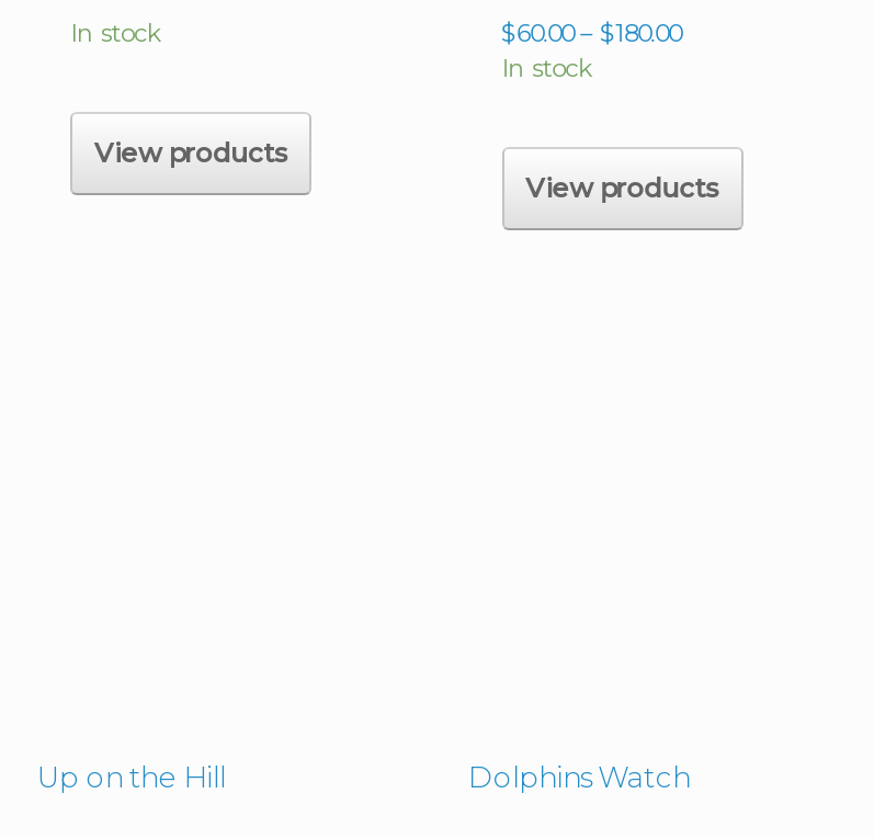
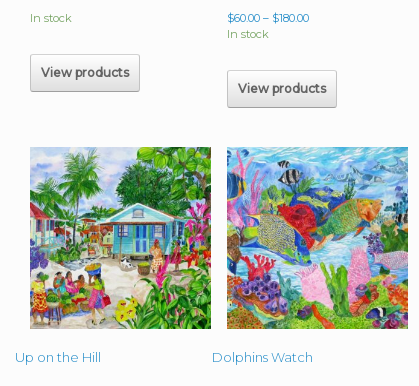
+ [image]

+ [image]
